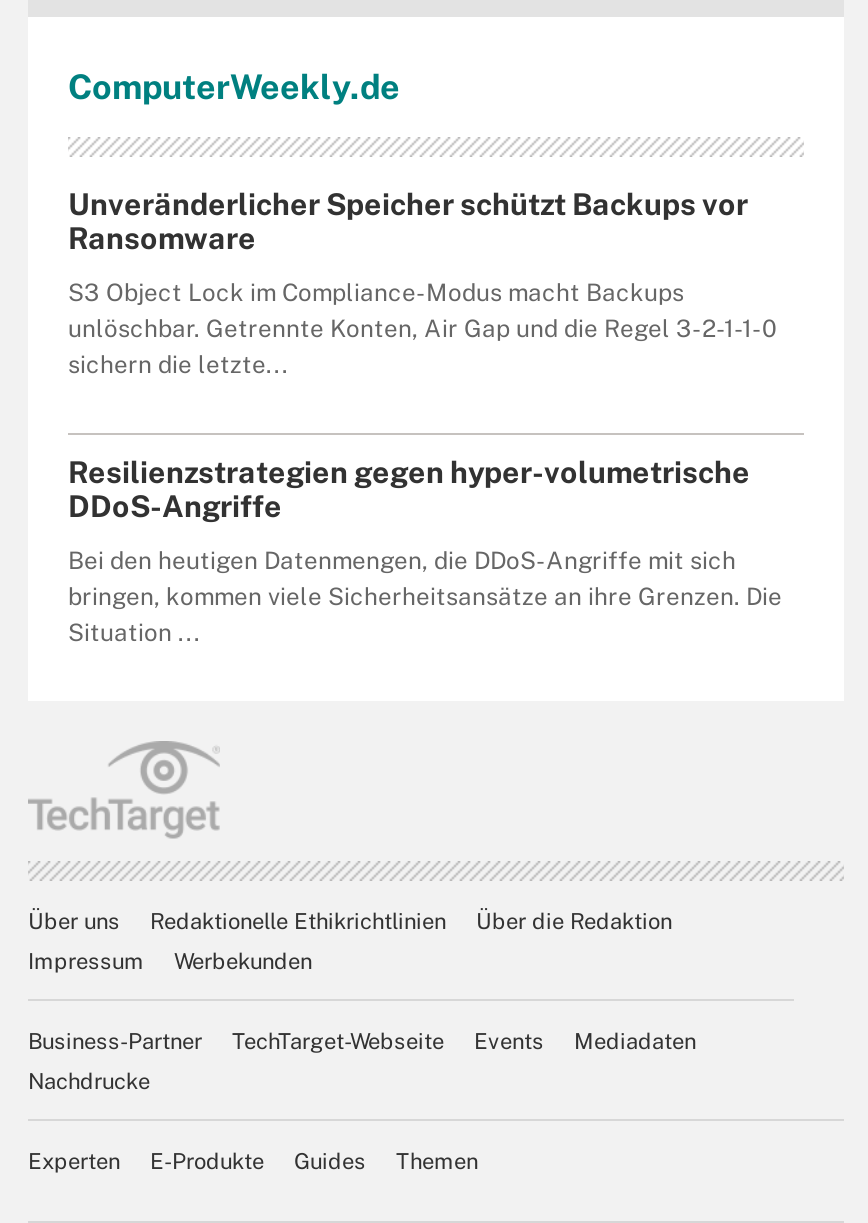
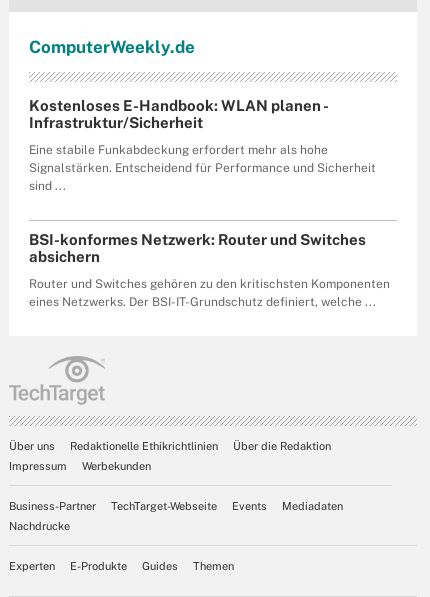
- Unveränderlicher Speicher schützt Backups vor
- Ransomware
+ Kostenloses E-Handbook: WLAN planen -
+ Infrastruktur/Sicherheit

- S3 Object Lock im Compliance-Modus macht Backups
- unlöschbar. Getrennte Konten, Air Gap und die Regel 3-2-1-1-0
- sichern die letzte...
+ Eine stabile Funkabdeckung erfordert mehr als hohe
+ Signalstärken. Entscheidend für Performance und Sicherheit
+ sind ...

- Resilienzstrategien gegen hyper-volumetrische
- DDoS-Angriffe
+ BSI-konformes Netzwerk: Router und Switches
+ absichern

- Bei den heutigen Datenmengen, die DDoS-Angriffe mit sich
- bringen, kommen viele Sicherheitsansätze an ihre Grenzen. Die
- Situation ...
+ Router und Switches gehören zu den kritischsten Komponenten
+ eines Netzwerks. Der BSI-IT-Grundschutz definiert, welche ...
